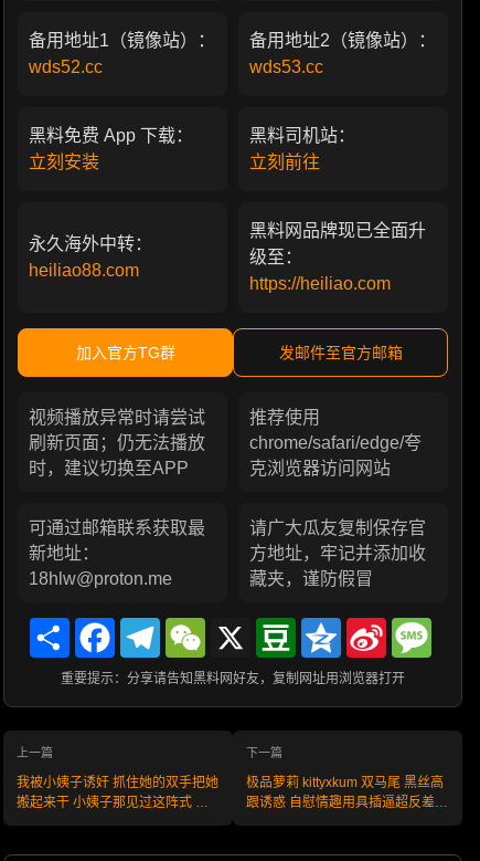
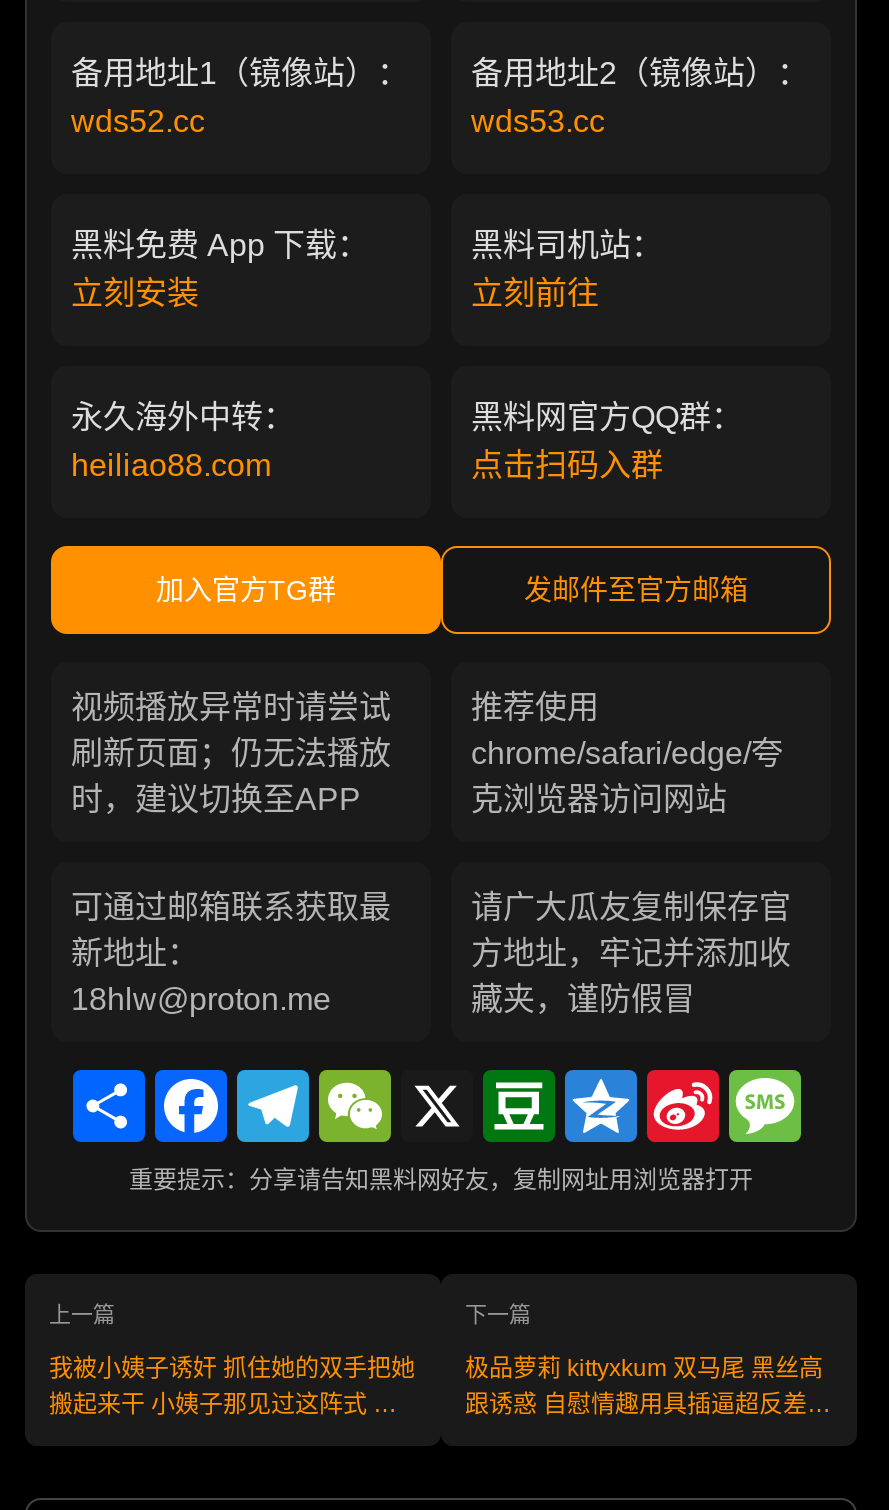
- 黑料网品牌现已全面升
- 级至：
- https://heiliao.com
+ 黑料网官方QQ群：
+ 点击扫码入群
